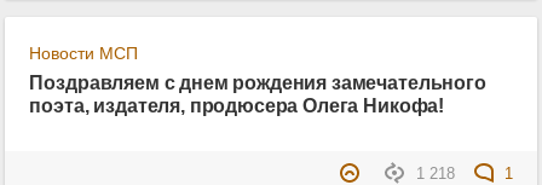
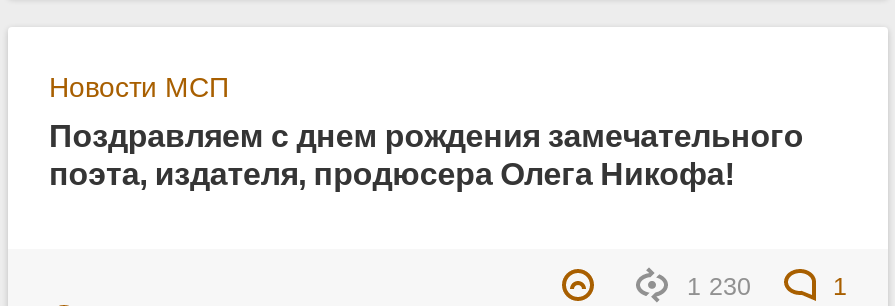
- 1 218
+ 1 230
